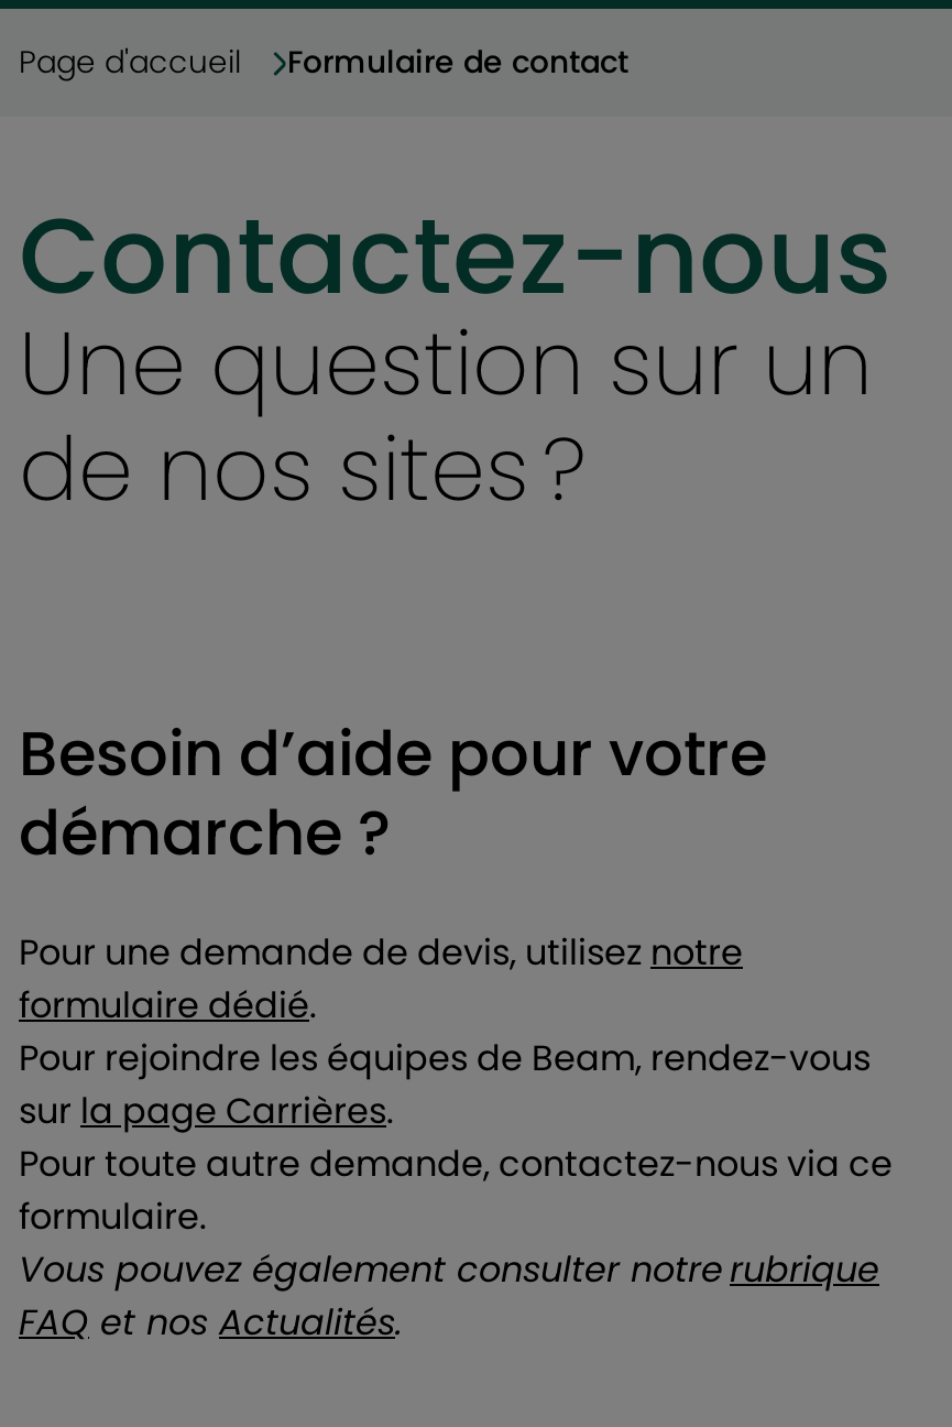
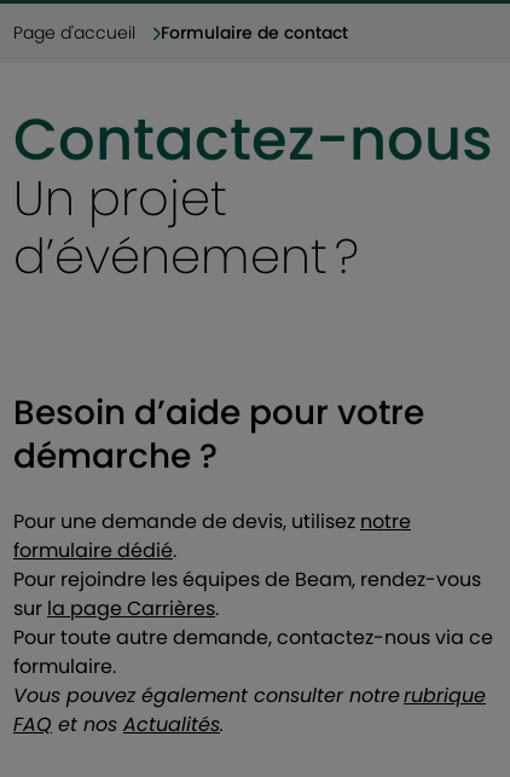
- Une question sur un
- de nos sites ?
+ Un projet
+ d’événement ?
